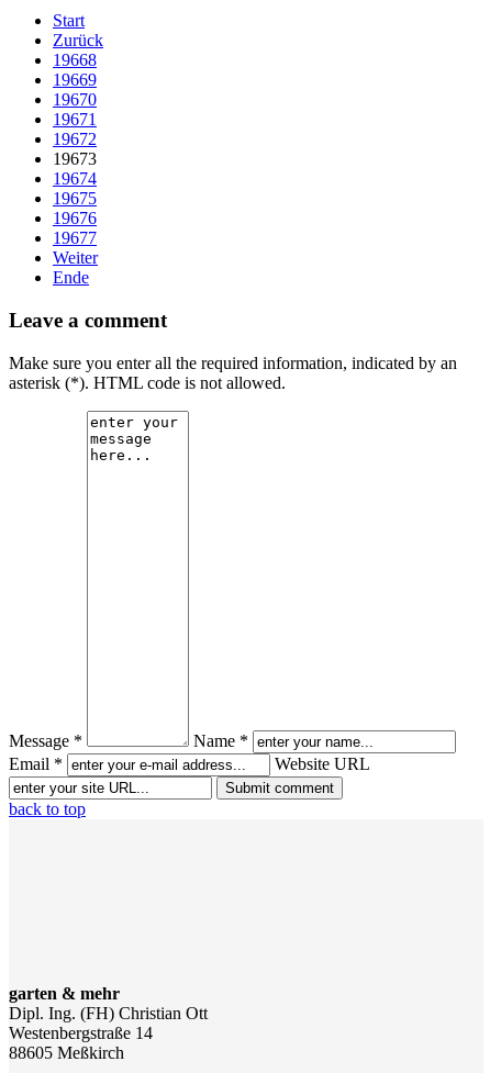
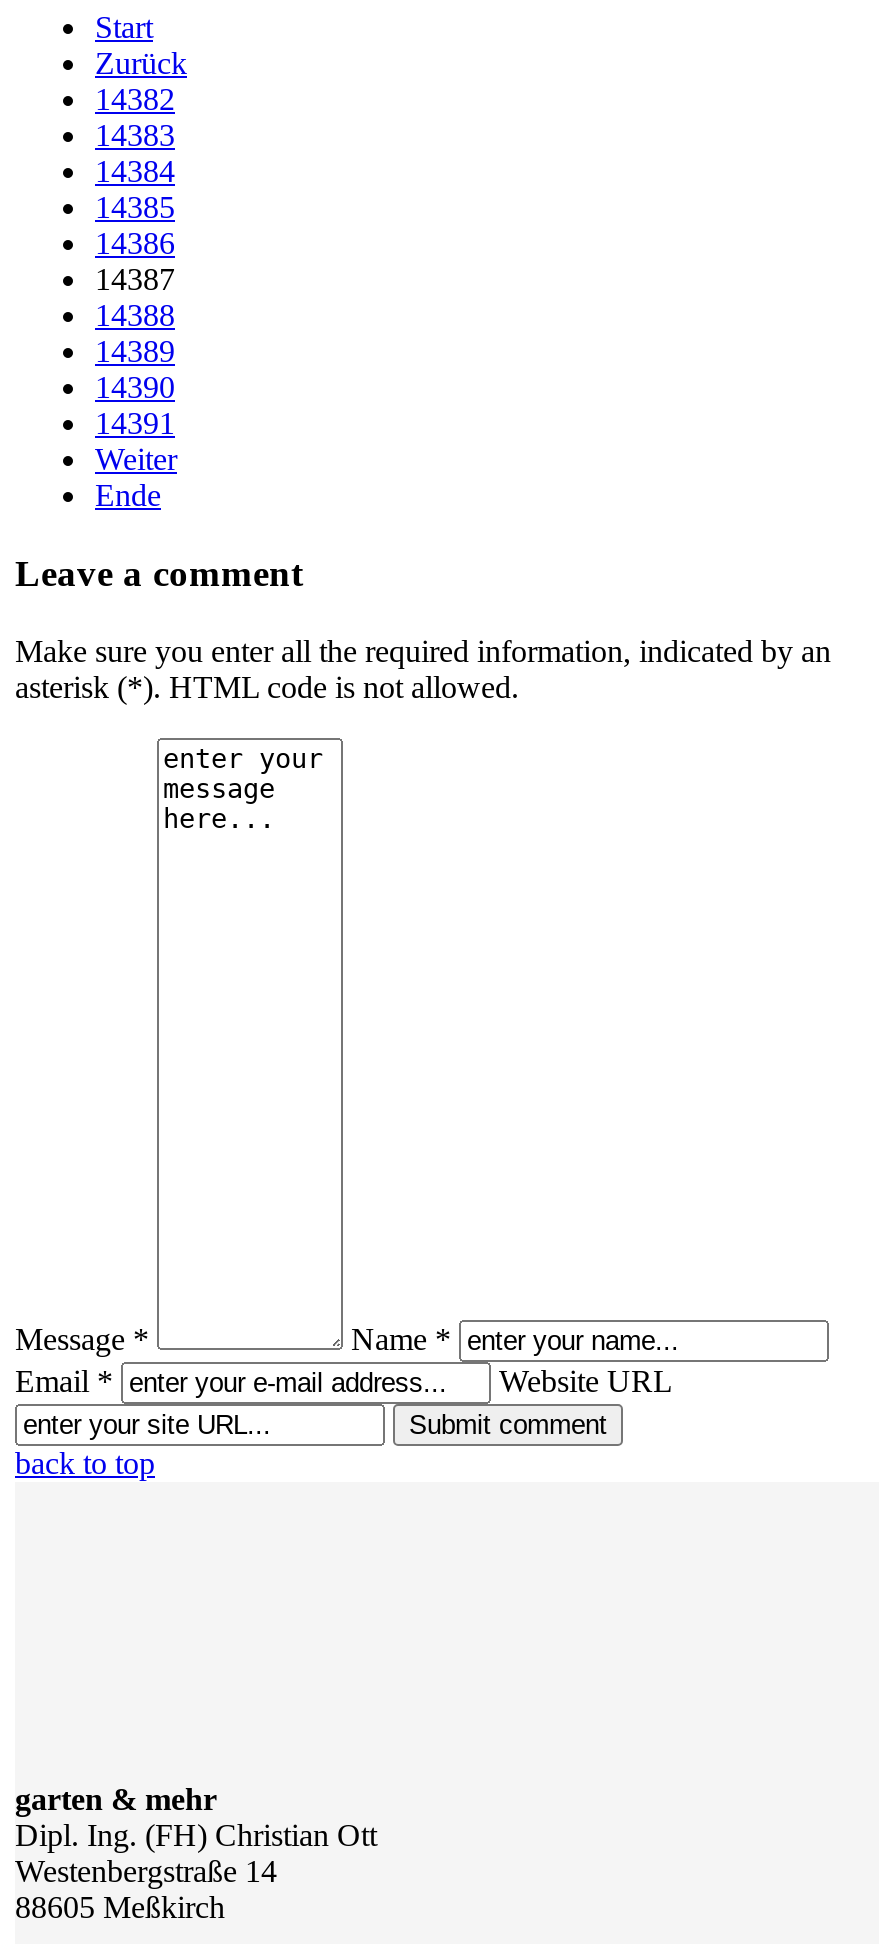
- 19668
+ 14382

- 19669
+ 14383

- 19670
+ 14384

- 19671
+ 14385

- 19672
+ 14386

- 19673
+ 14387

- 19674
+ 14388

- 19675
+ 14389

- 19676
+ 14390

- 19677
+ 14391
